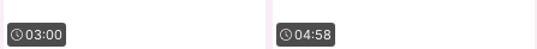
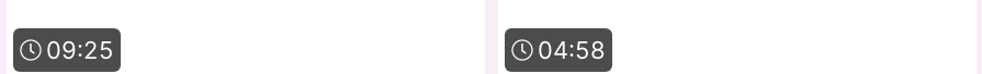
- 03:00
+ 09:25
